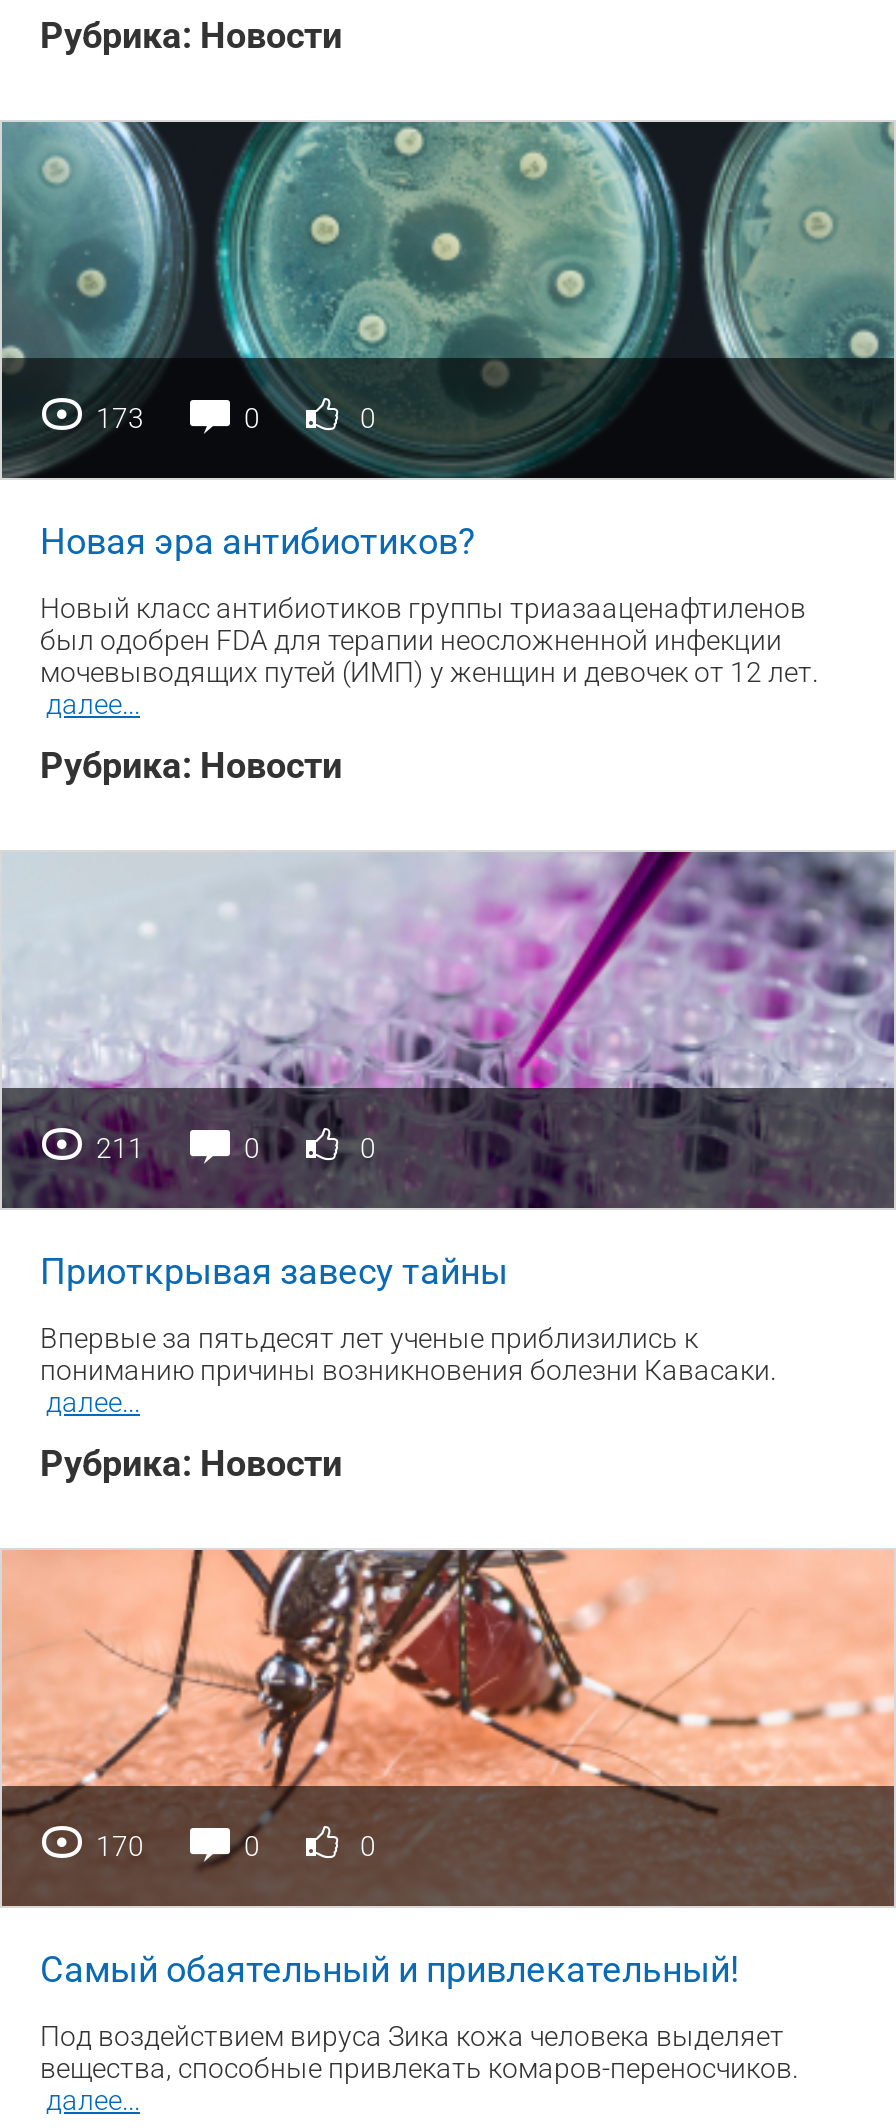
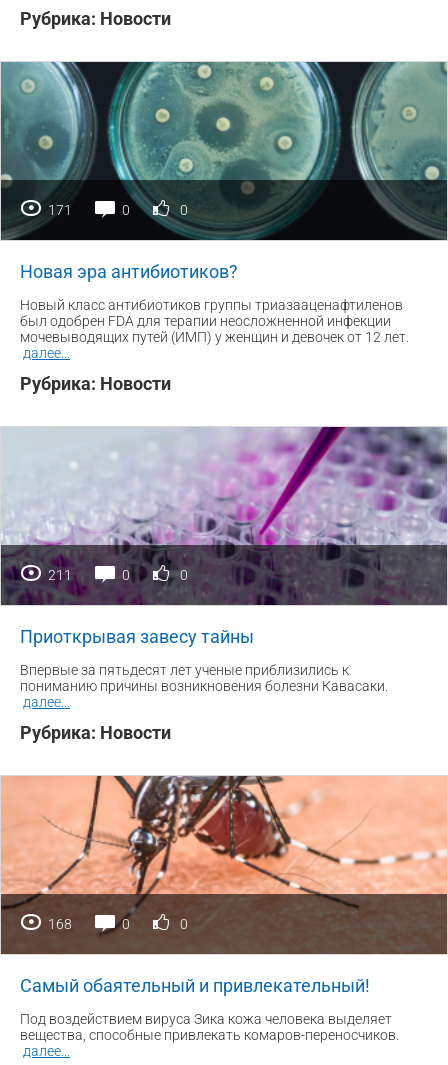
- 173
+ 171

- 170
+ 168
